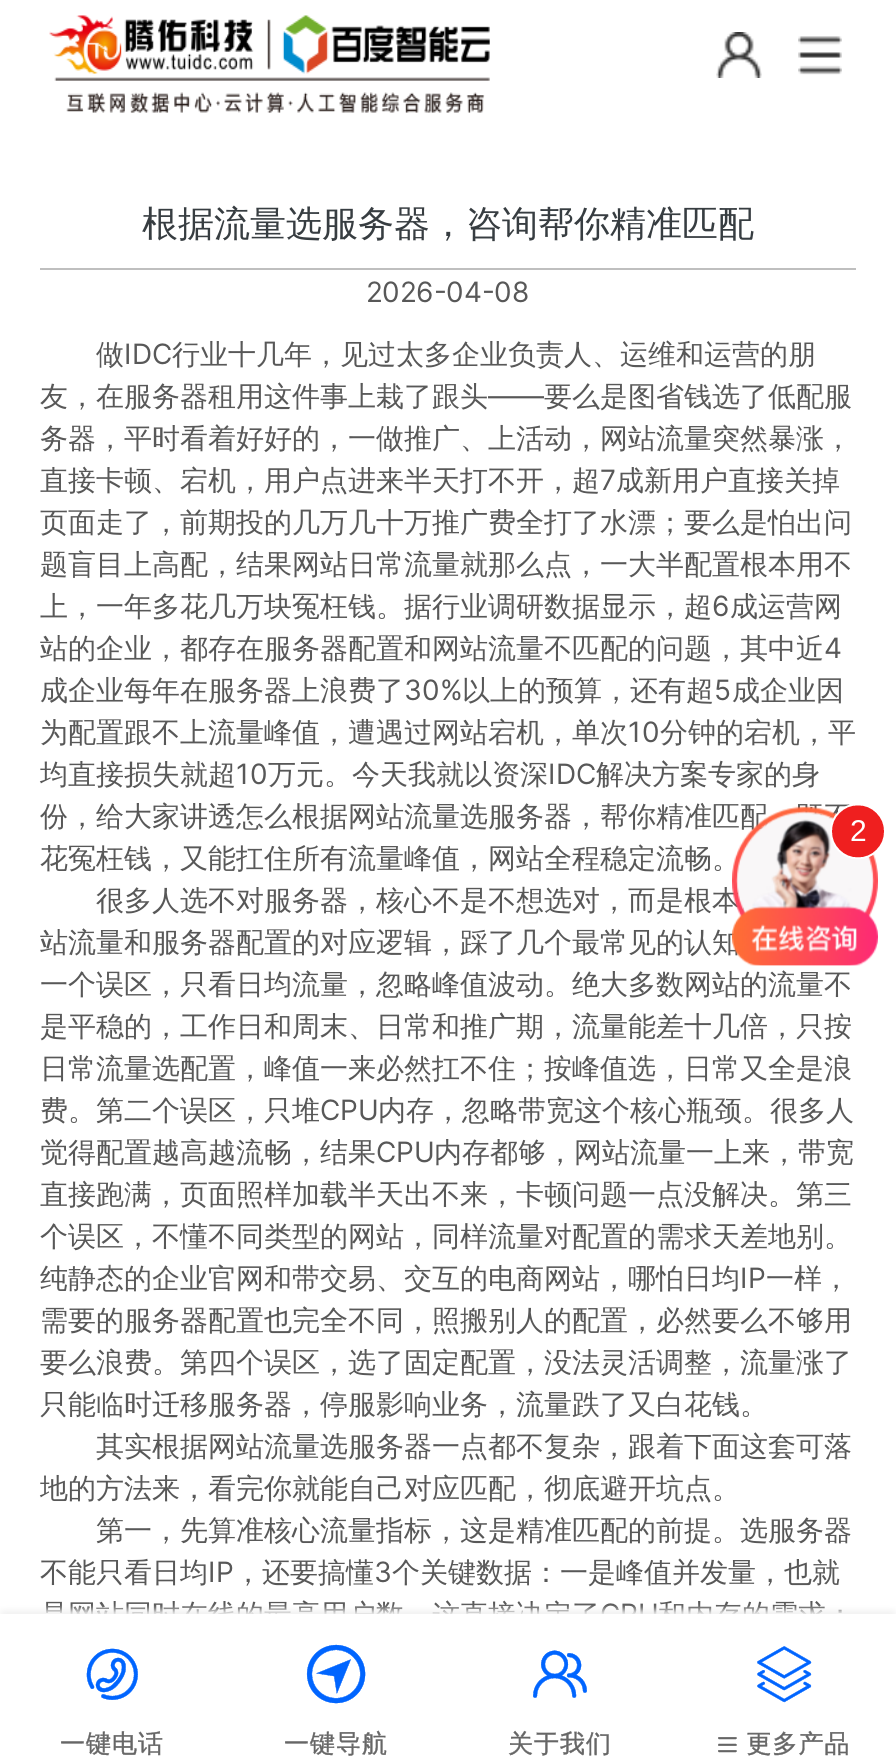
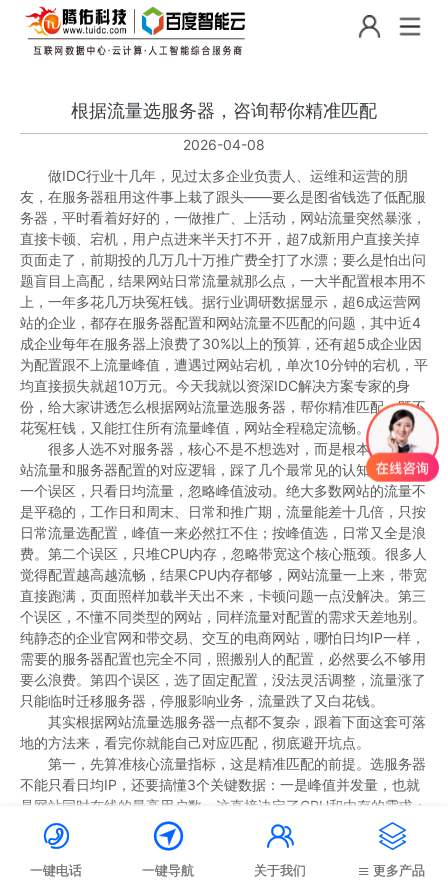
- 2
